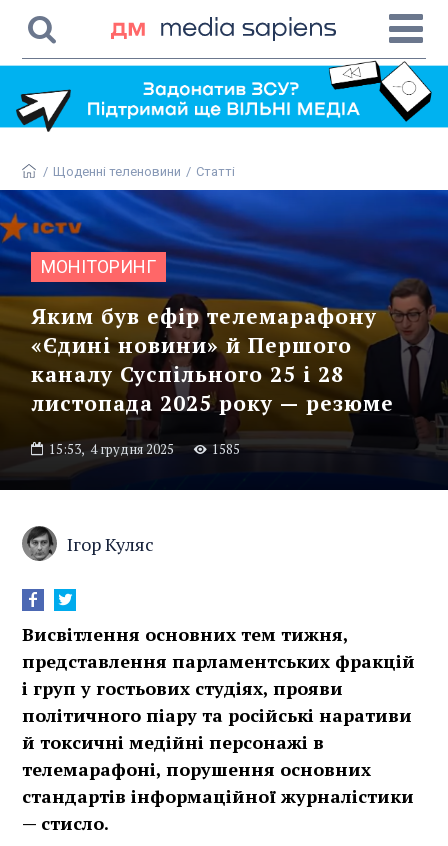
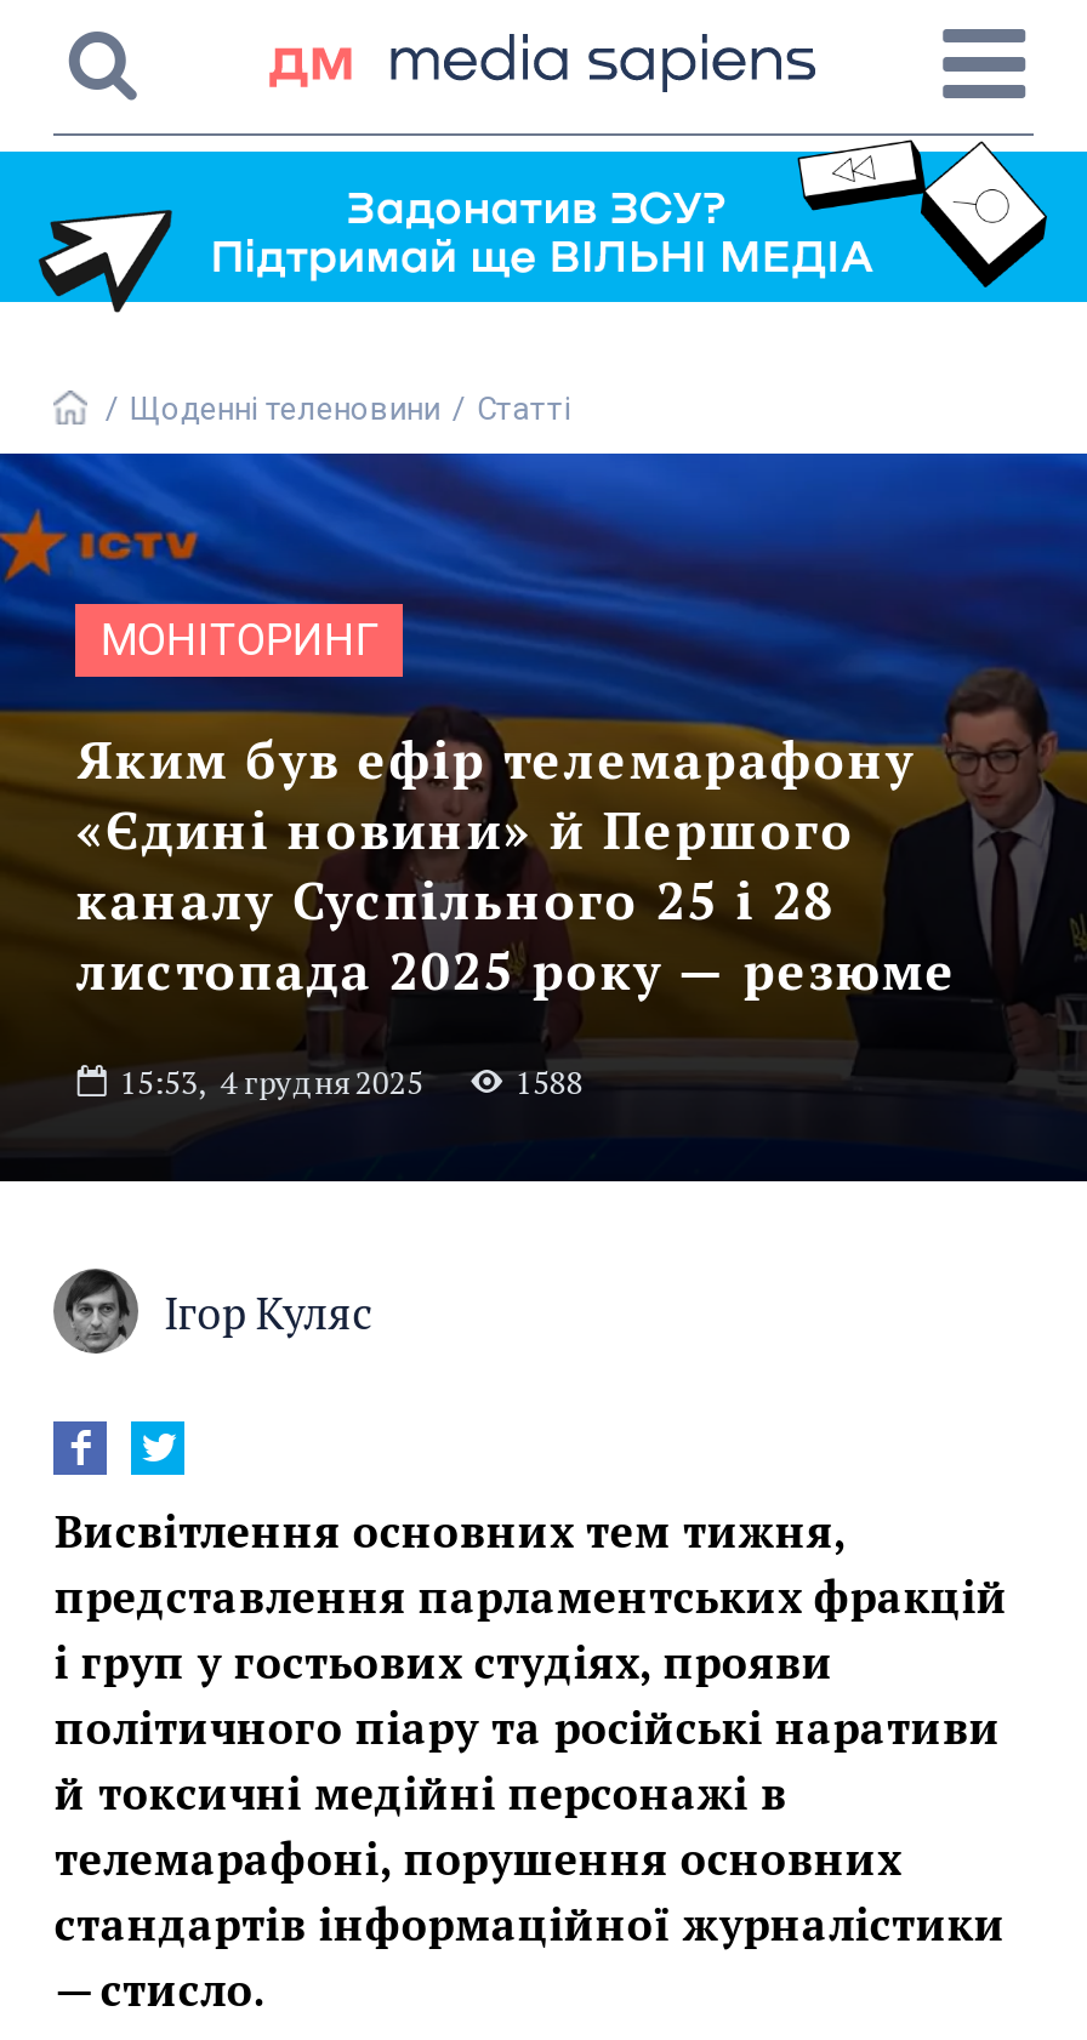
- 1585
+ 1588
